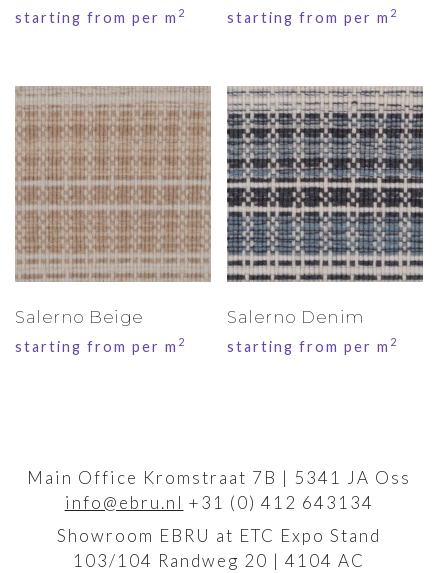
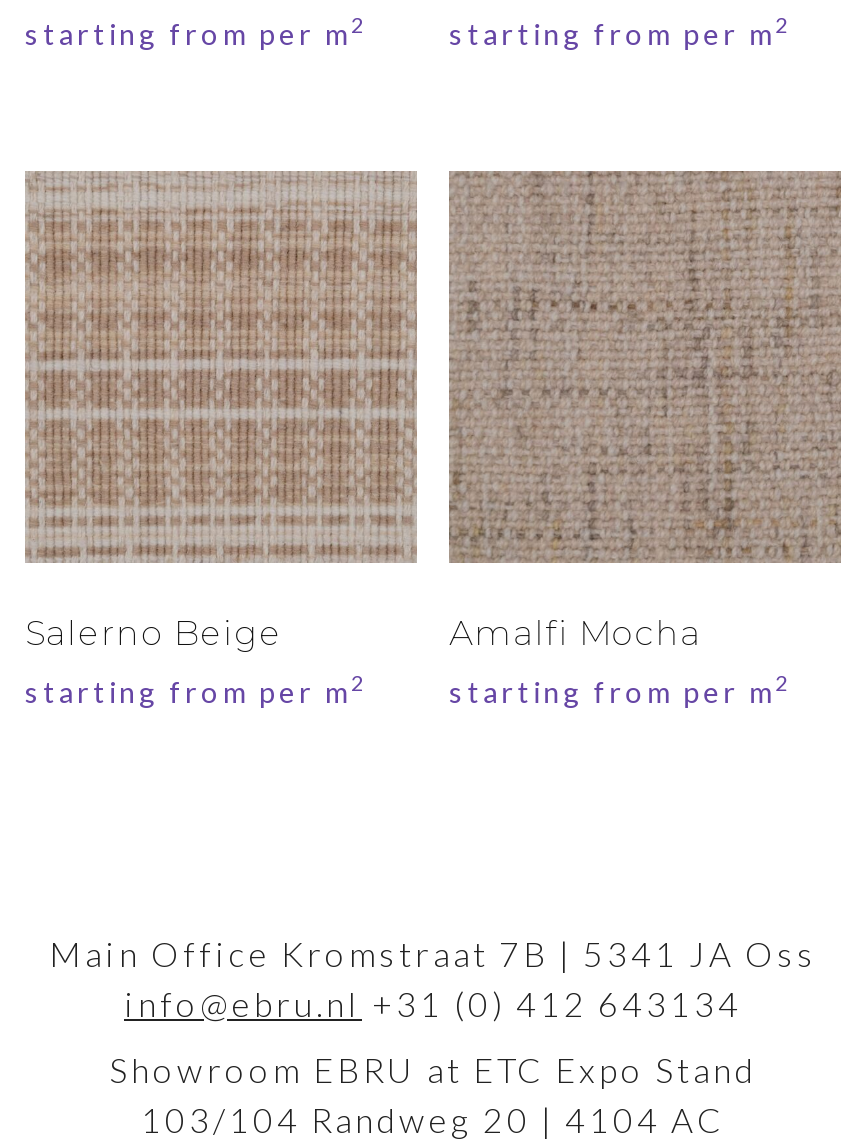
- [image]
- Salerno Denim
+ [image]
+ Amalfi Mocha
